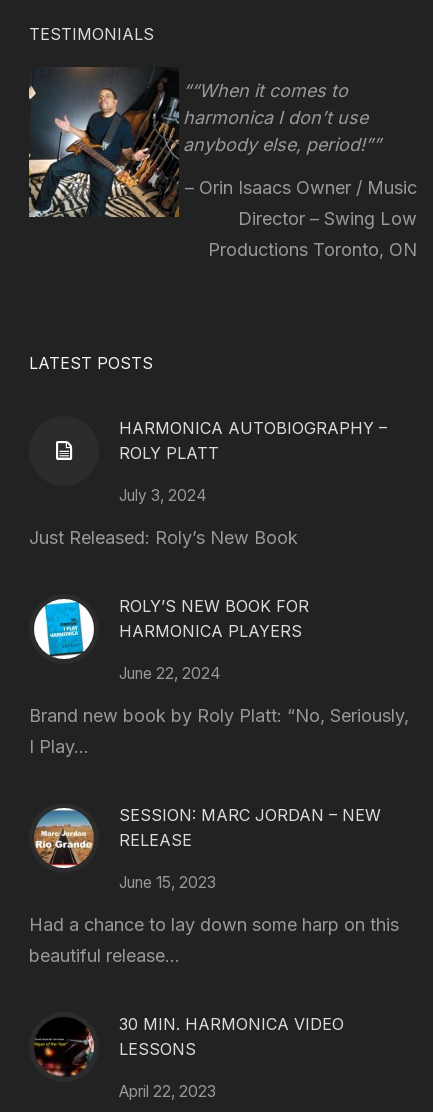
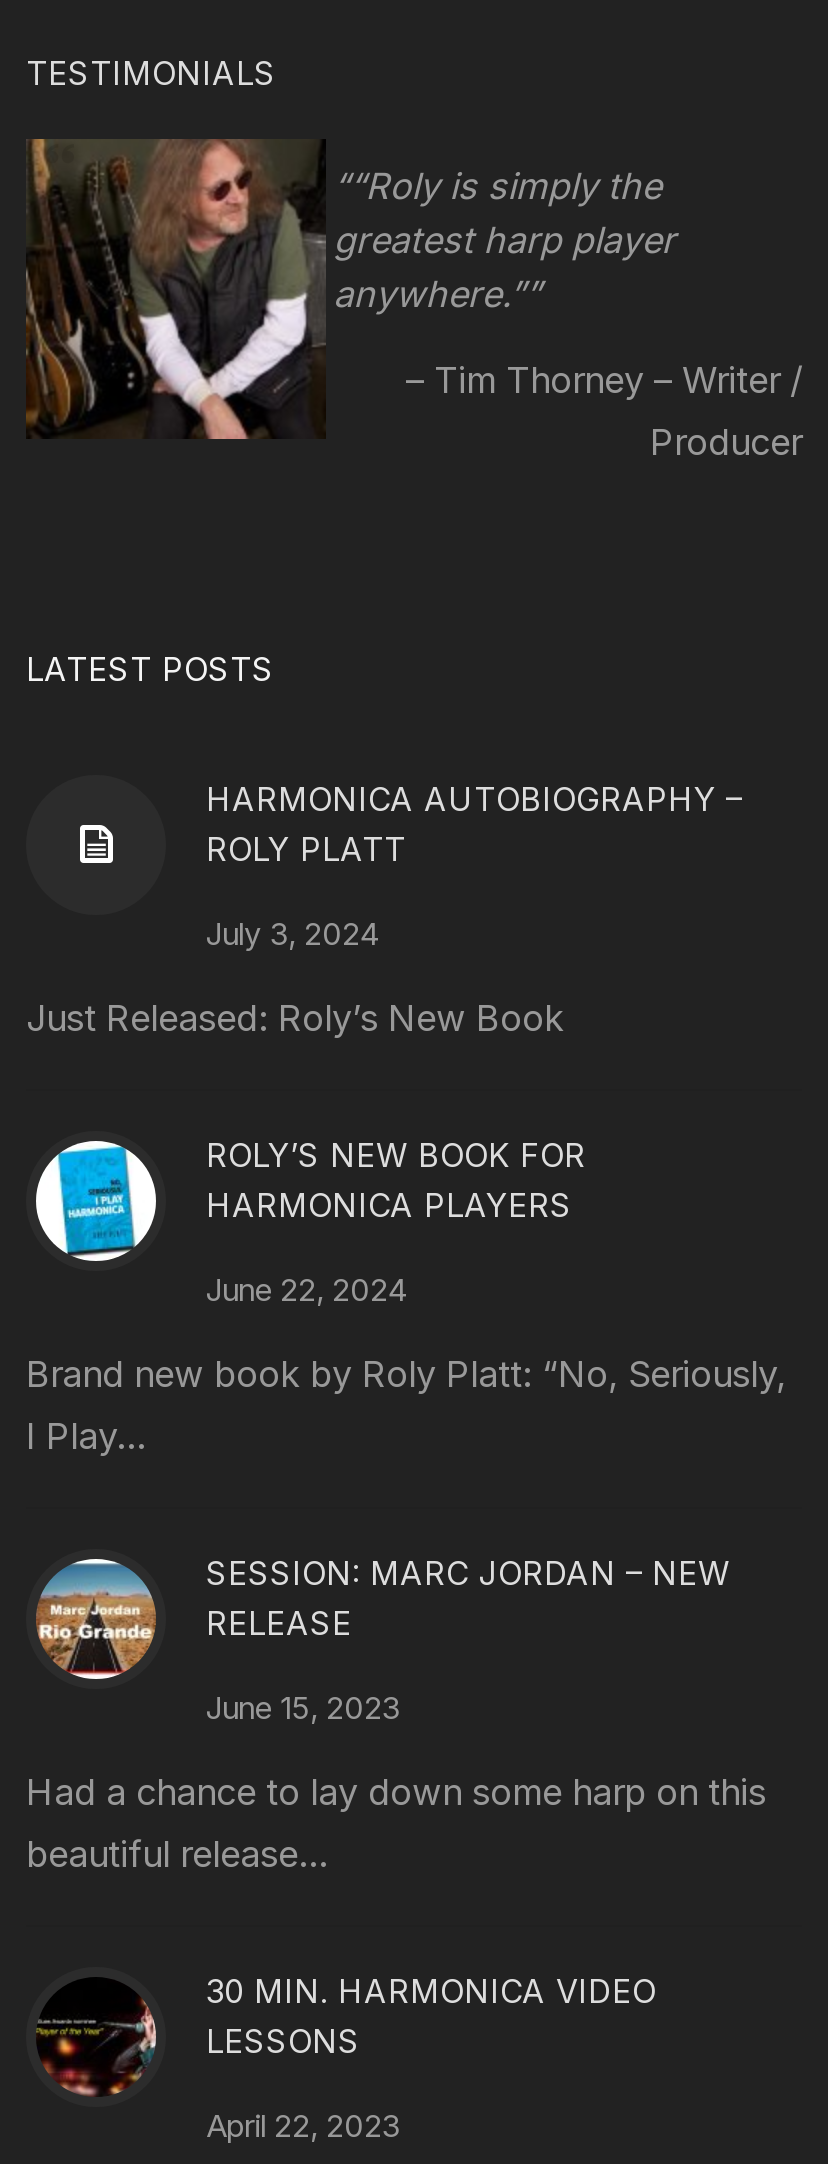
- [image]
- “When it comes to
- harmonica I don’t use
- anybody else, period!”
- Orin Isaacs Owner / Music
- Director – Swing Low
- Productions Toronto, ON
+ [image]
+ “Roly is simply the
+ greatest harp player
+ anywhere.”
+ Tim Thorney – Writer /
+ Producer
